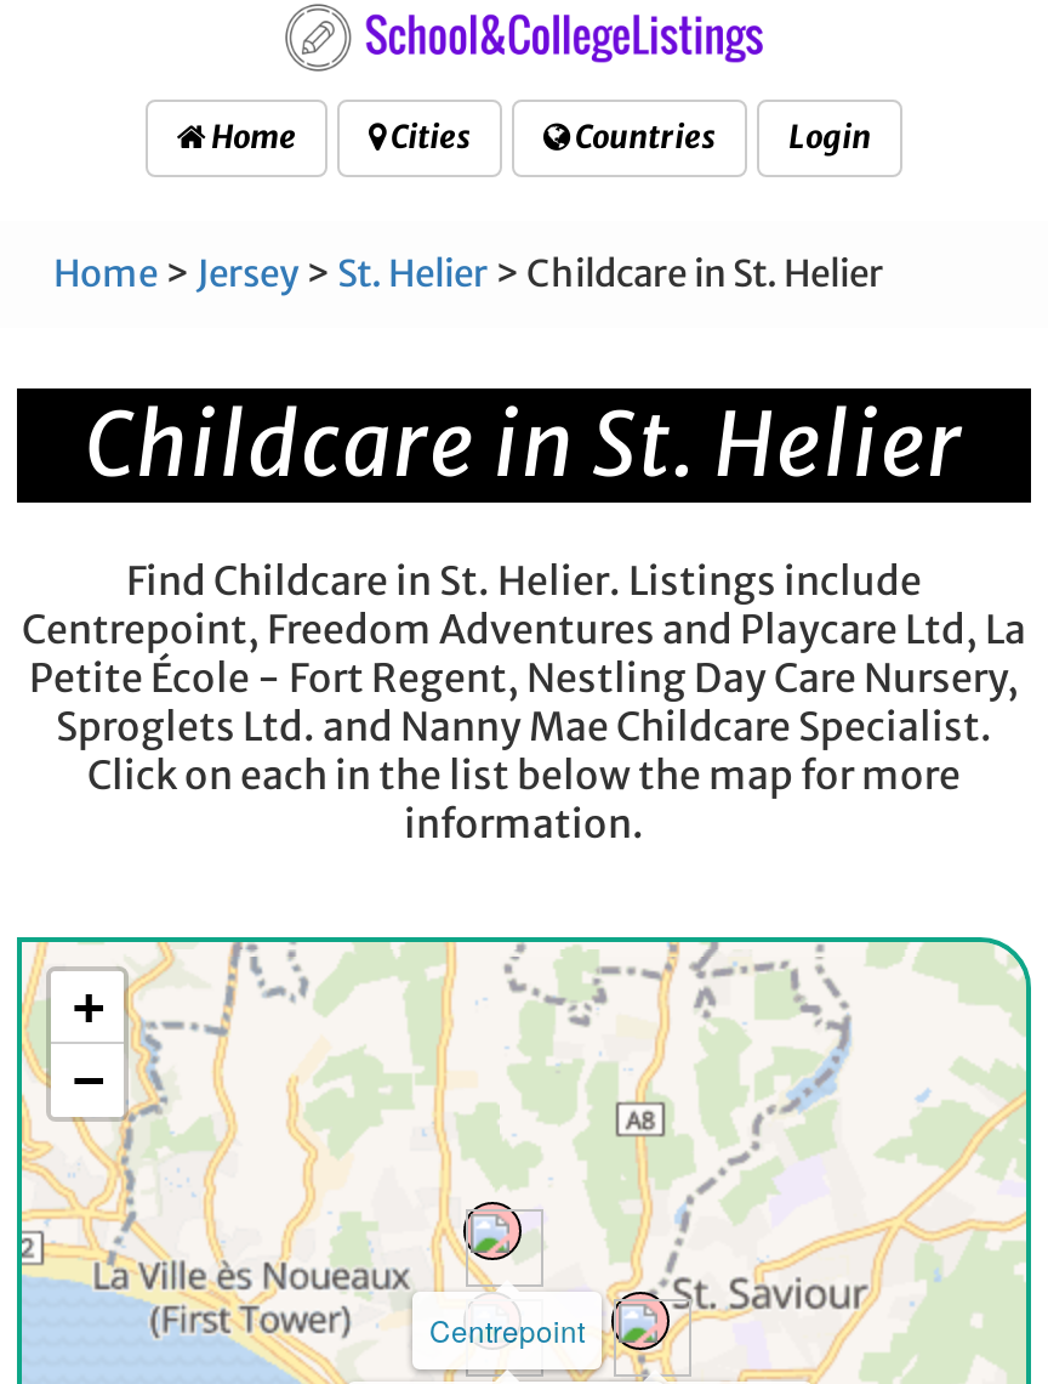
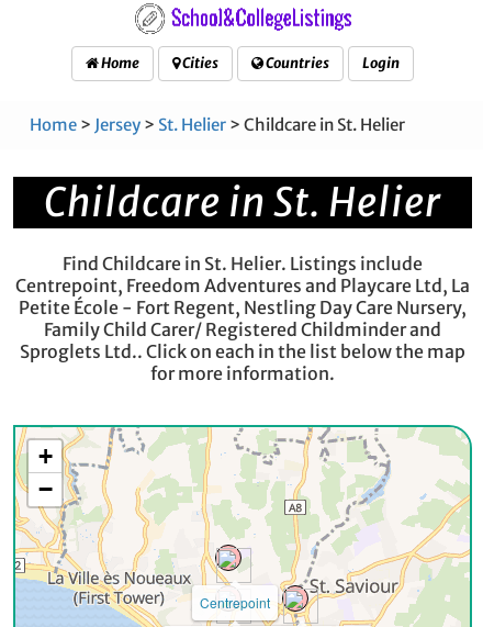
- Sproglets Ltd. and Nanny Mae Childcare Specialist.
- Click on each in the list below the map for more
- information.
+ Family Child Carer/ Registered Childminder and
+ Sproglets Ltd.. Click on each in the list below the map
+ for more information.
